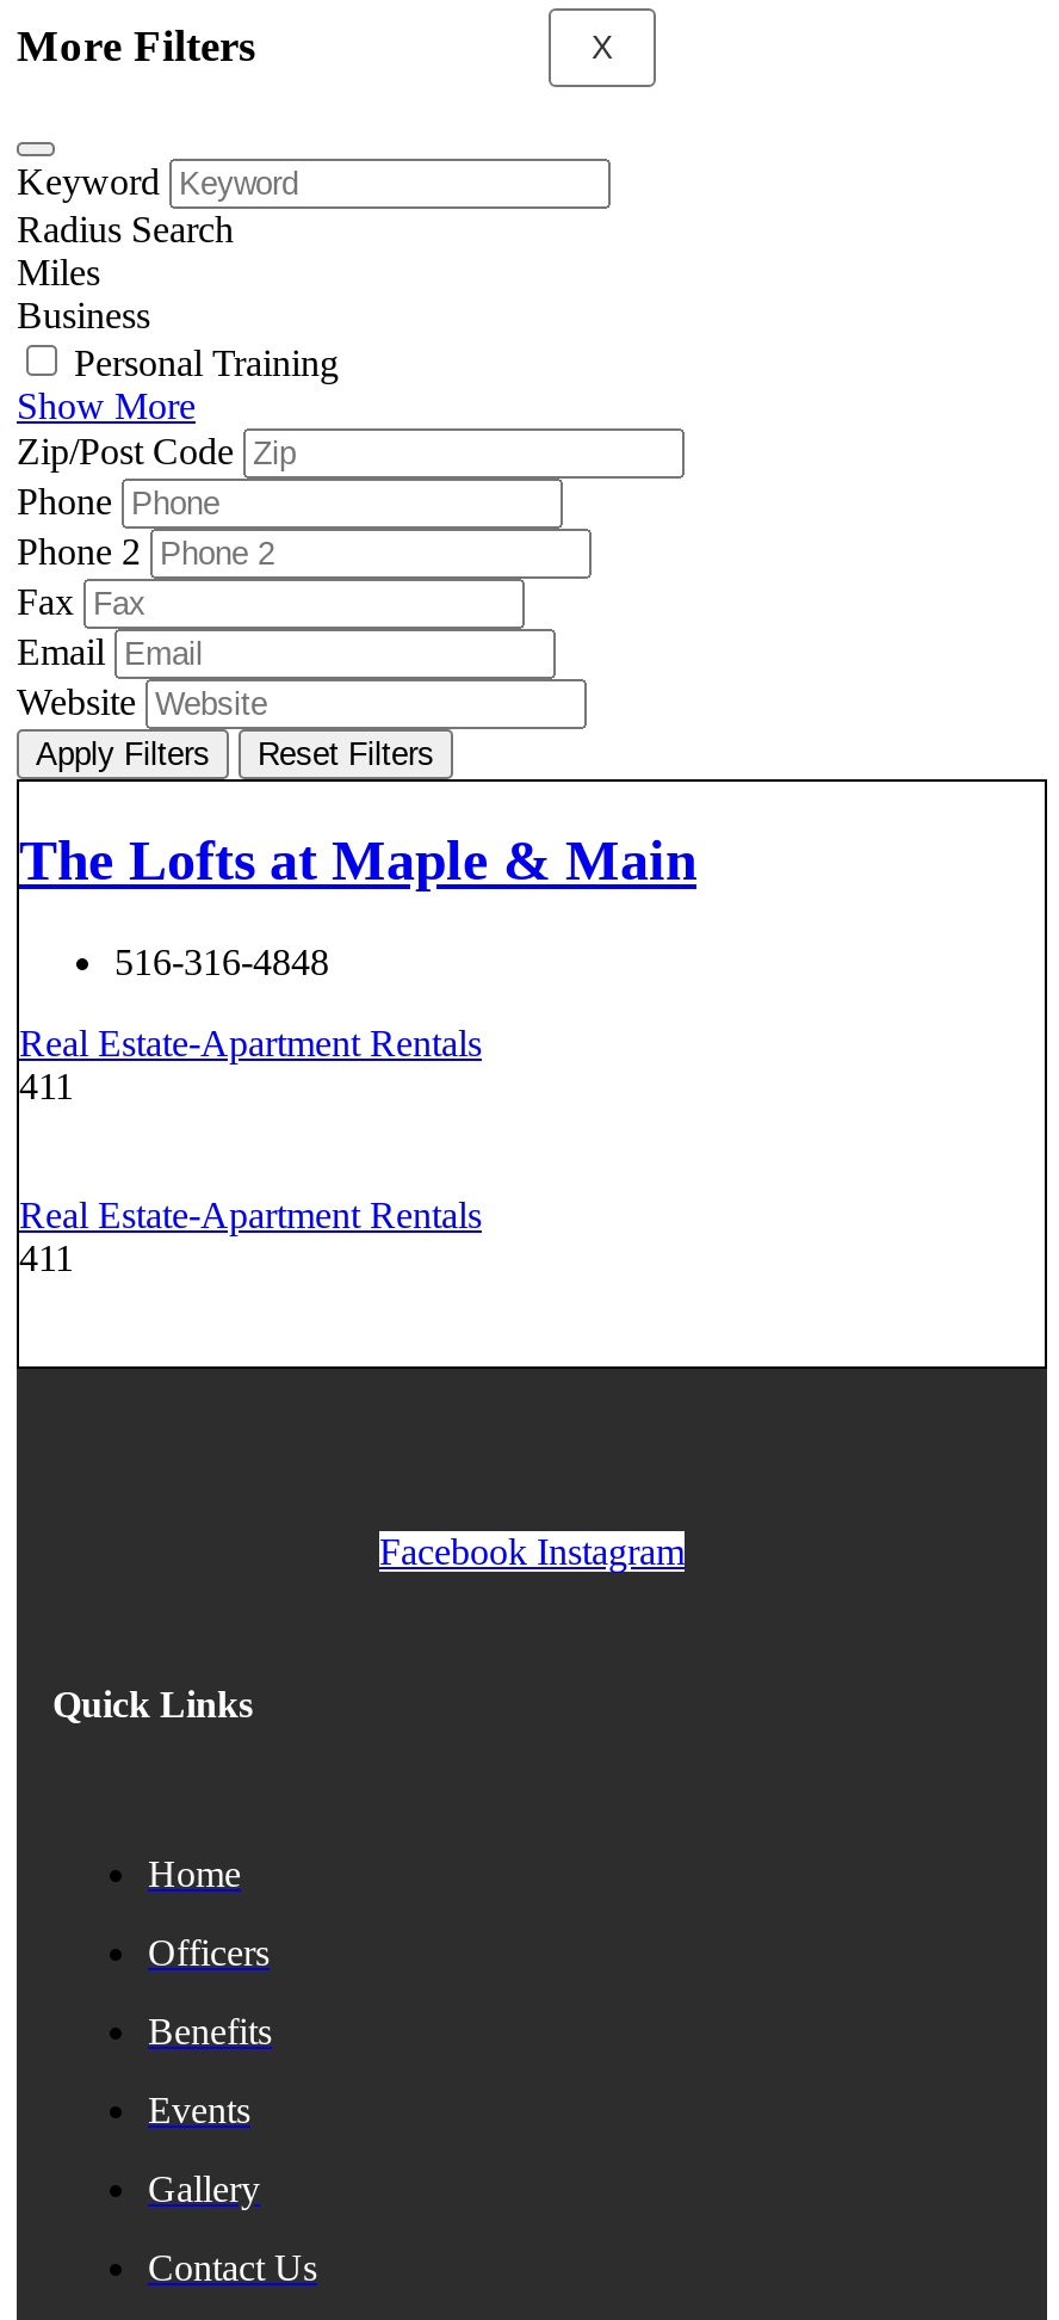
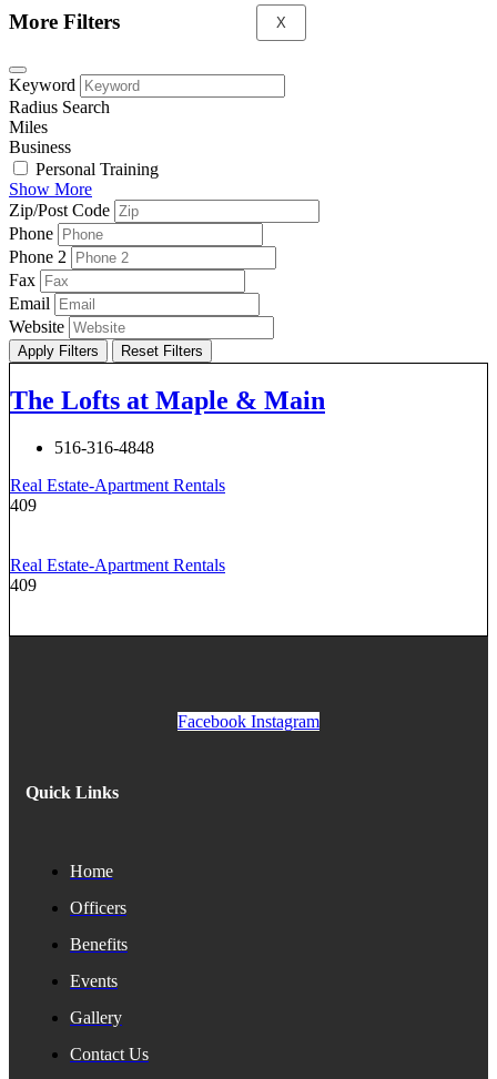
- 411
+ 409

- 411
+ 409
